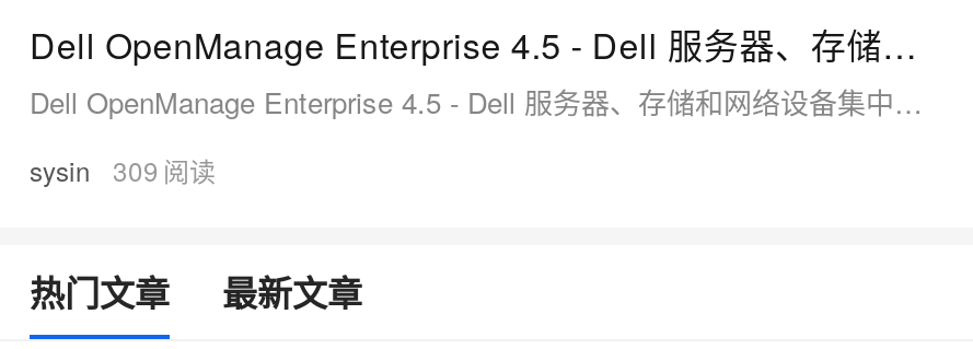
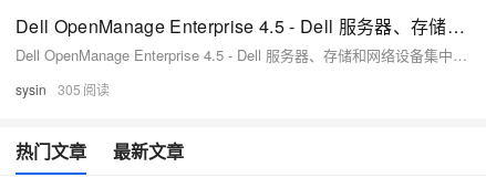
- sysin 309
+ sysin 305
